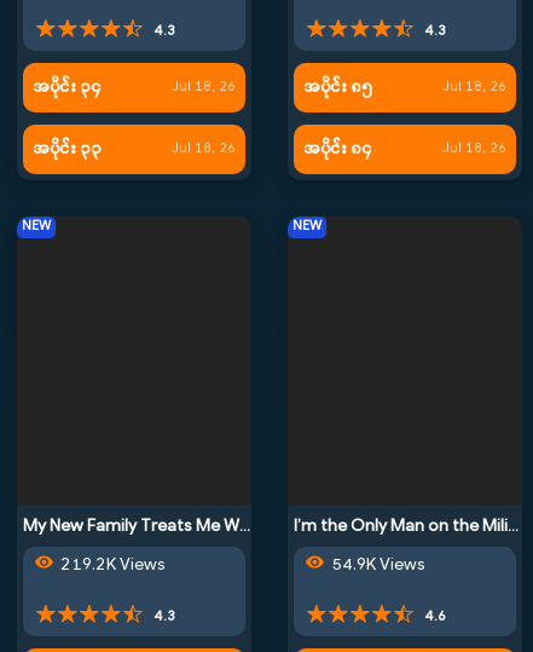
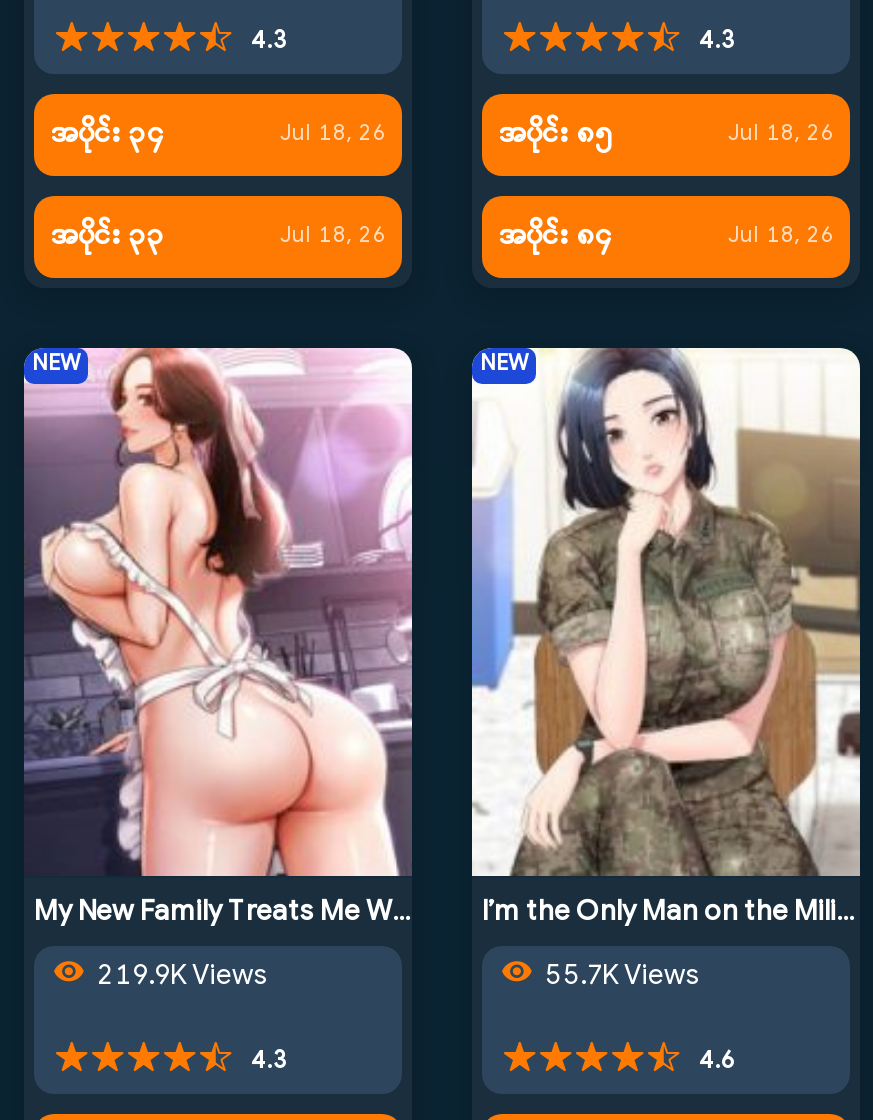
+ [image]

+ [image]

- 219.2K Views
+ 219.9K Views

- 54.9K Views
+ 55.7K Views
